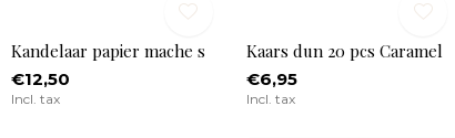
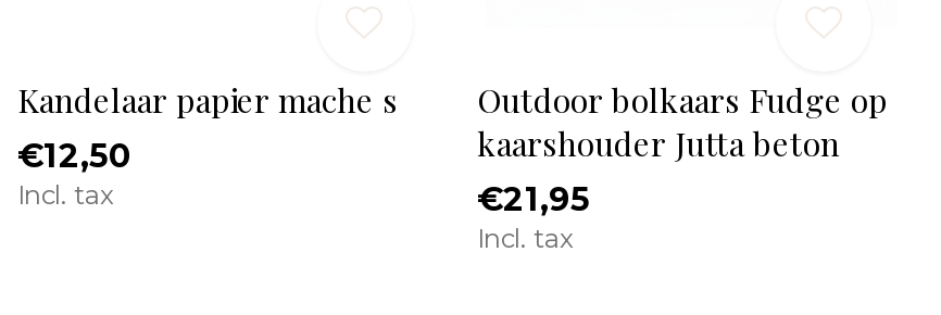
- Kaars dun 20 pcs Caramel
- €6,95
+ Outdoor bolkaars Fudge op
+ kaarshouder Jutta beton
+ €21,95
